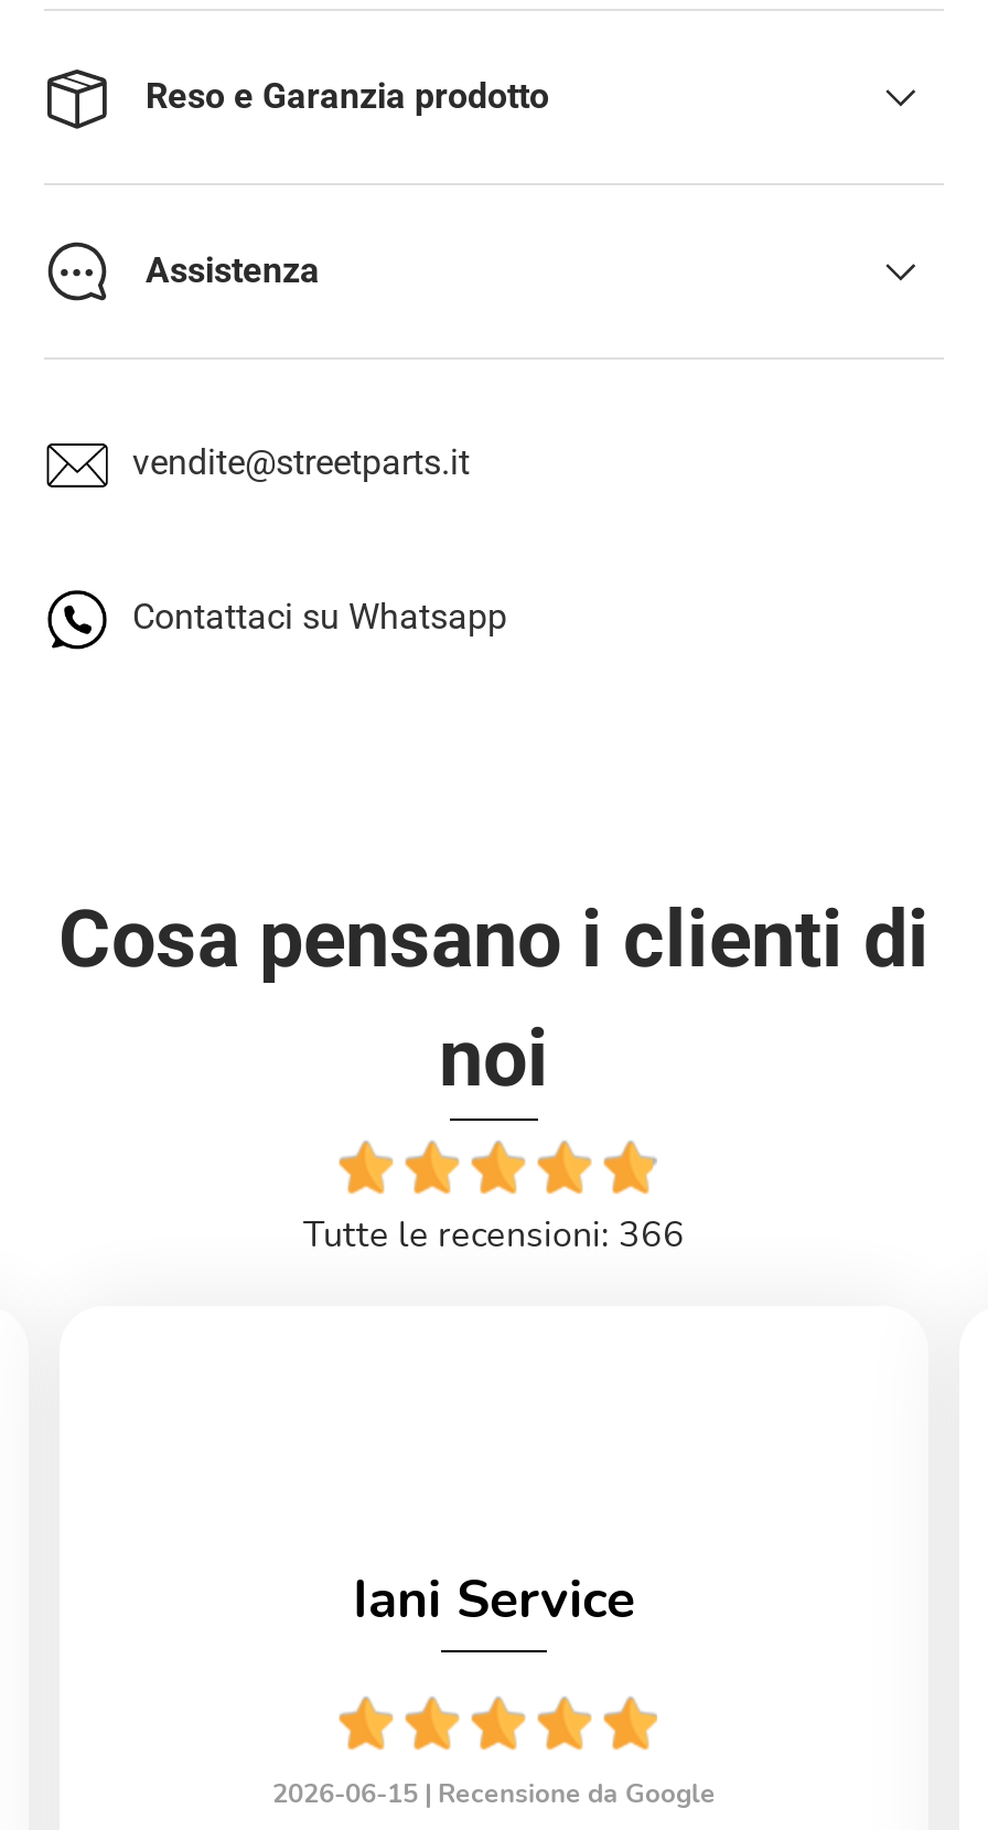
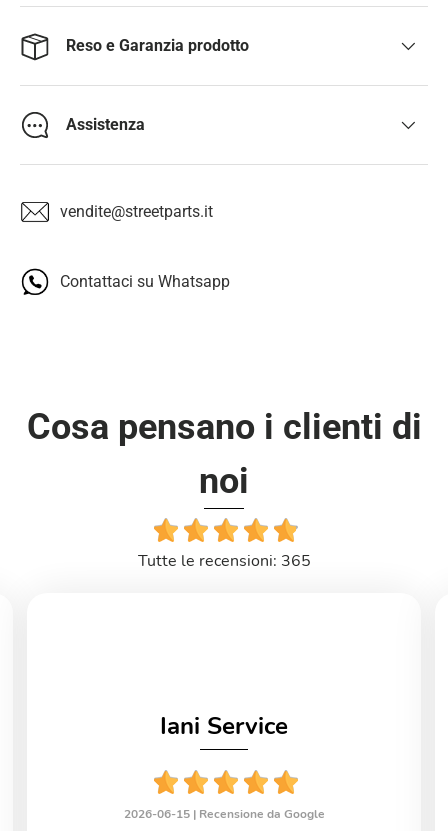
- Tutte le recensioni: 366
+ Tutte le recensioni: 365
